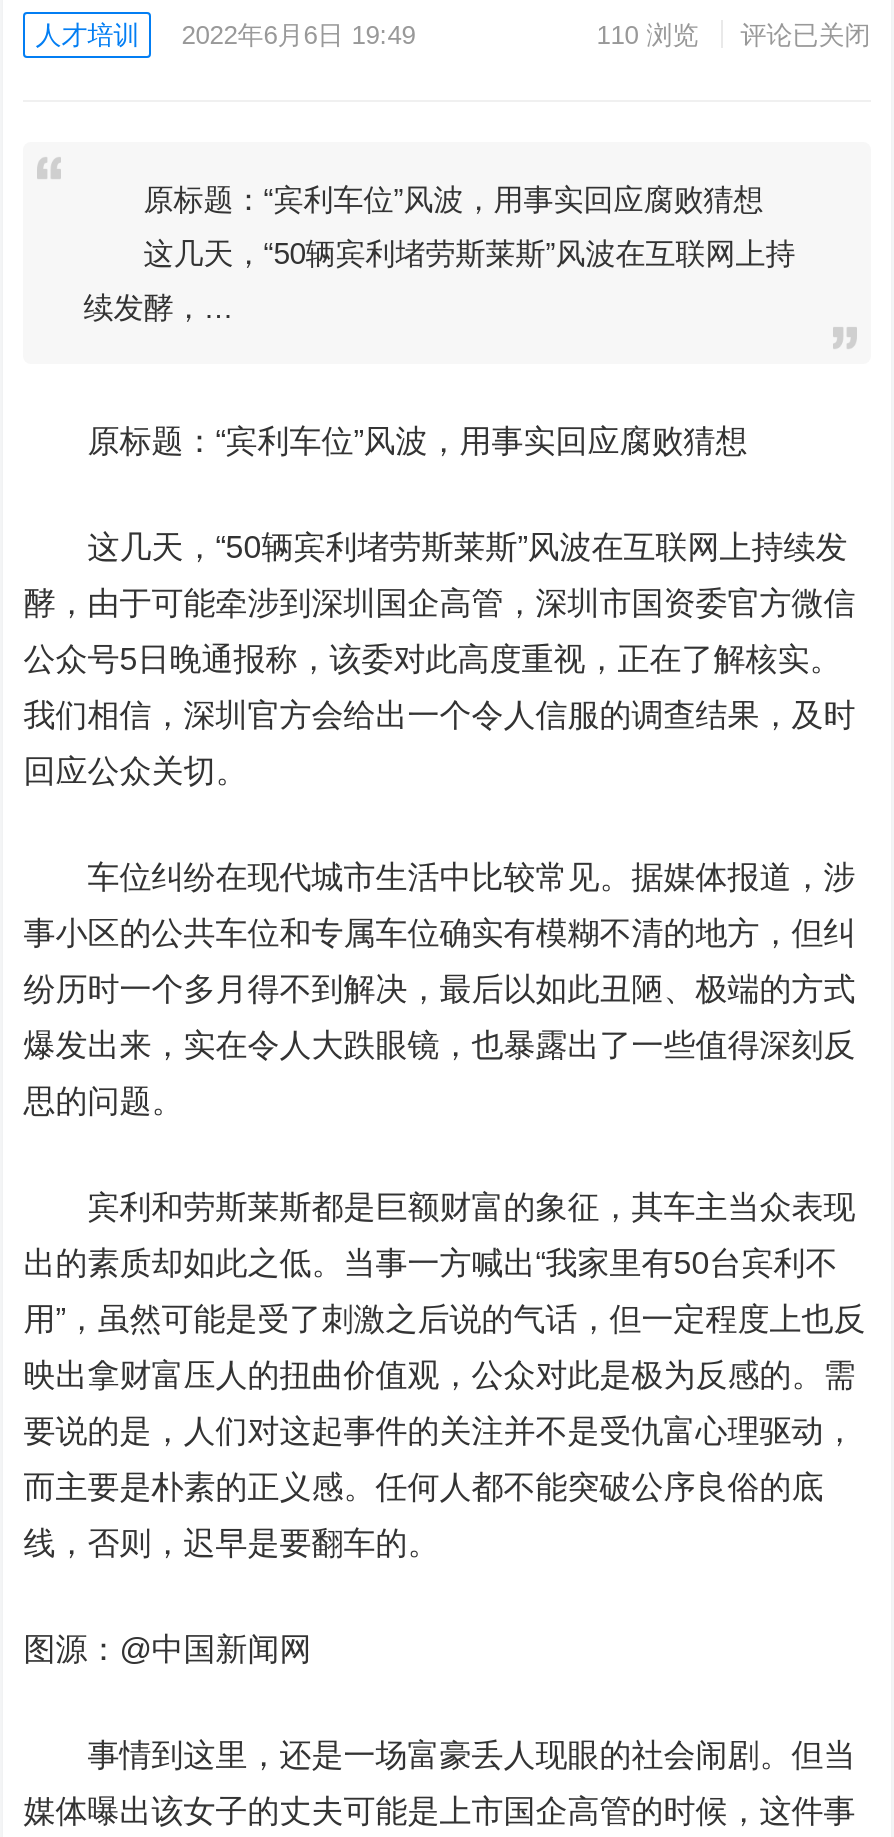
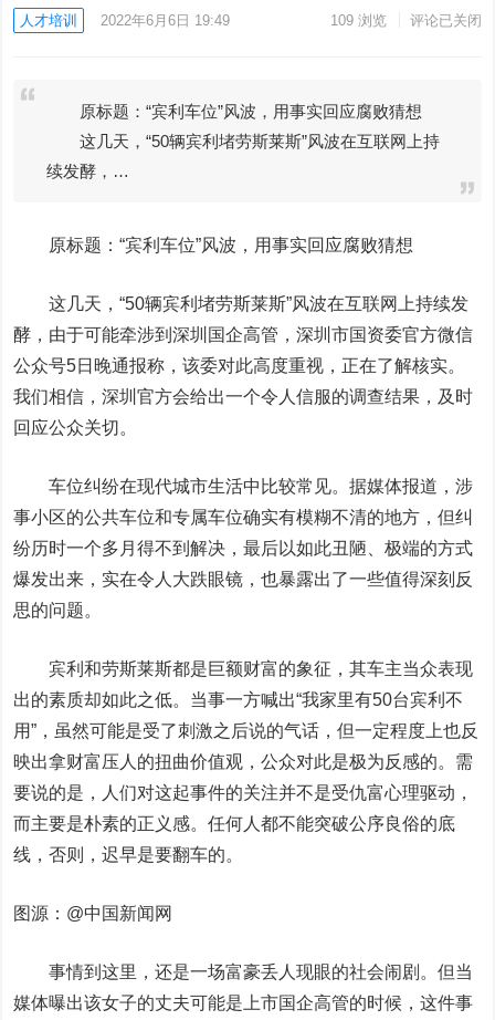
- 110浏览 评论已关闭
+ 109浏览 评论已关闭
